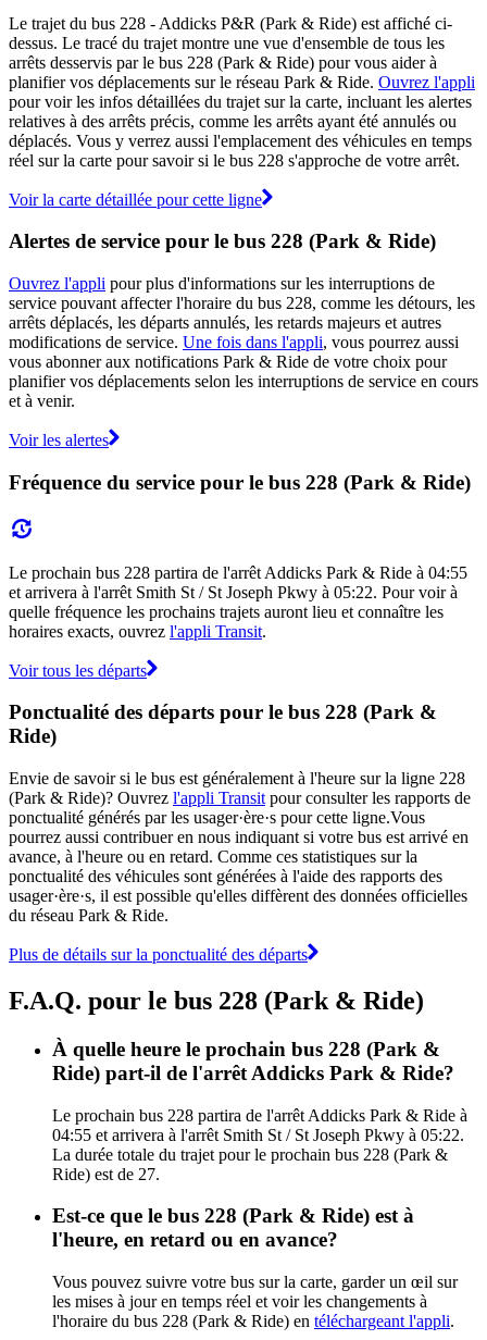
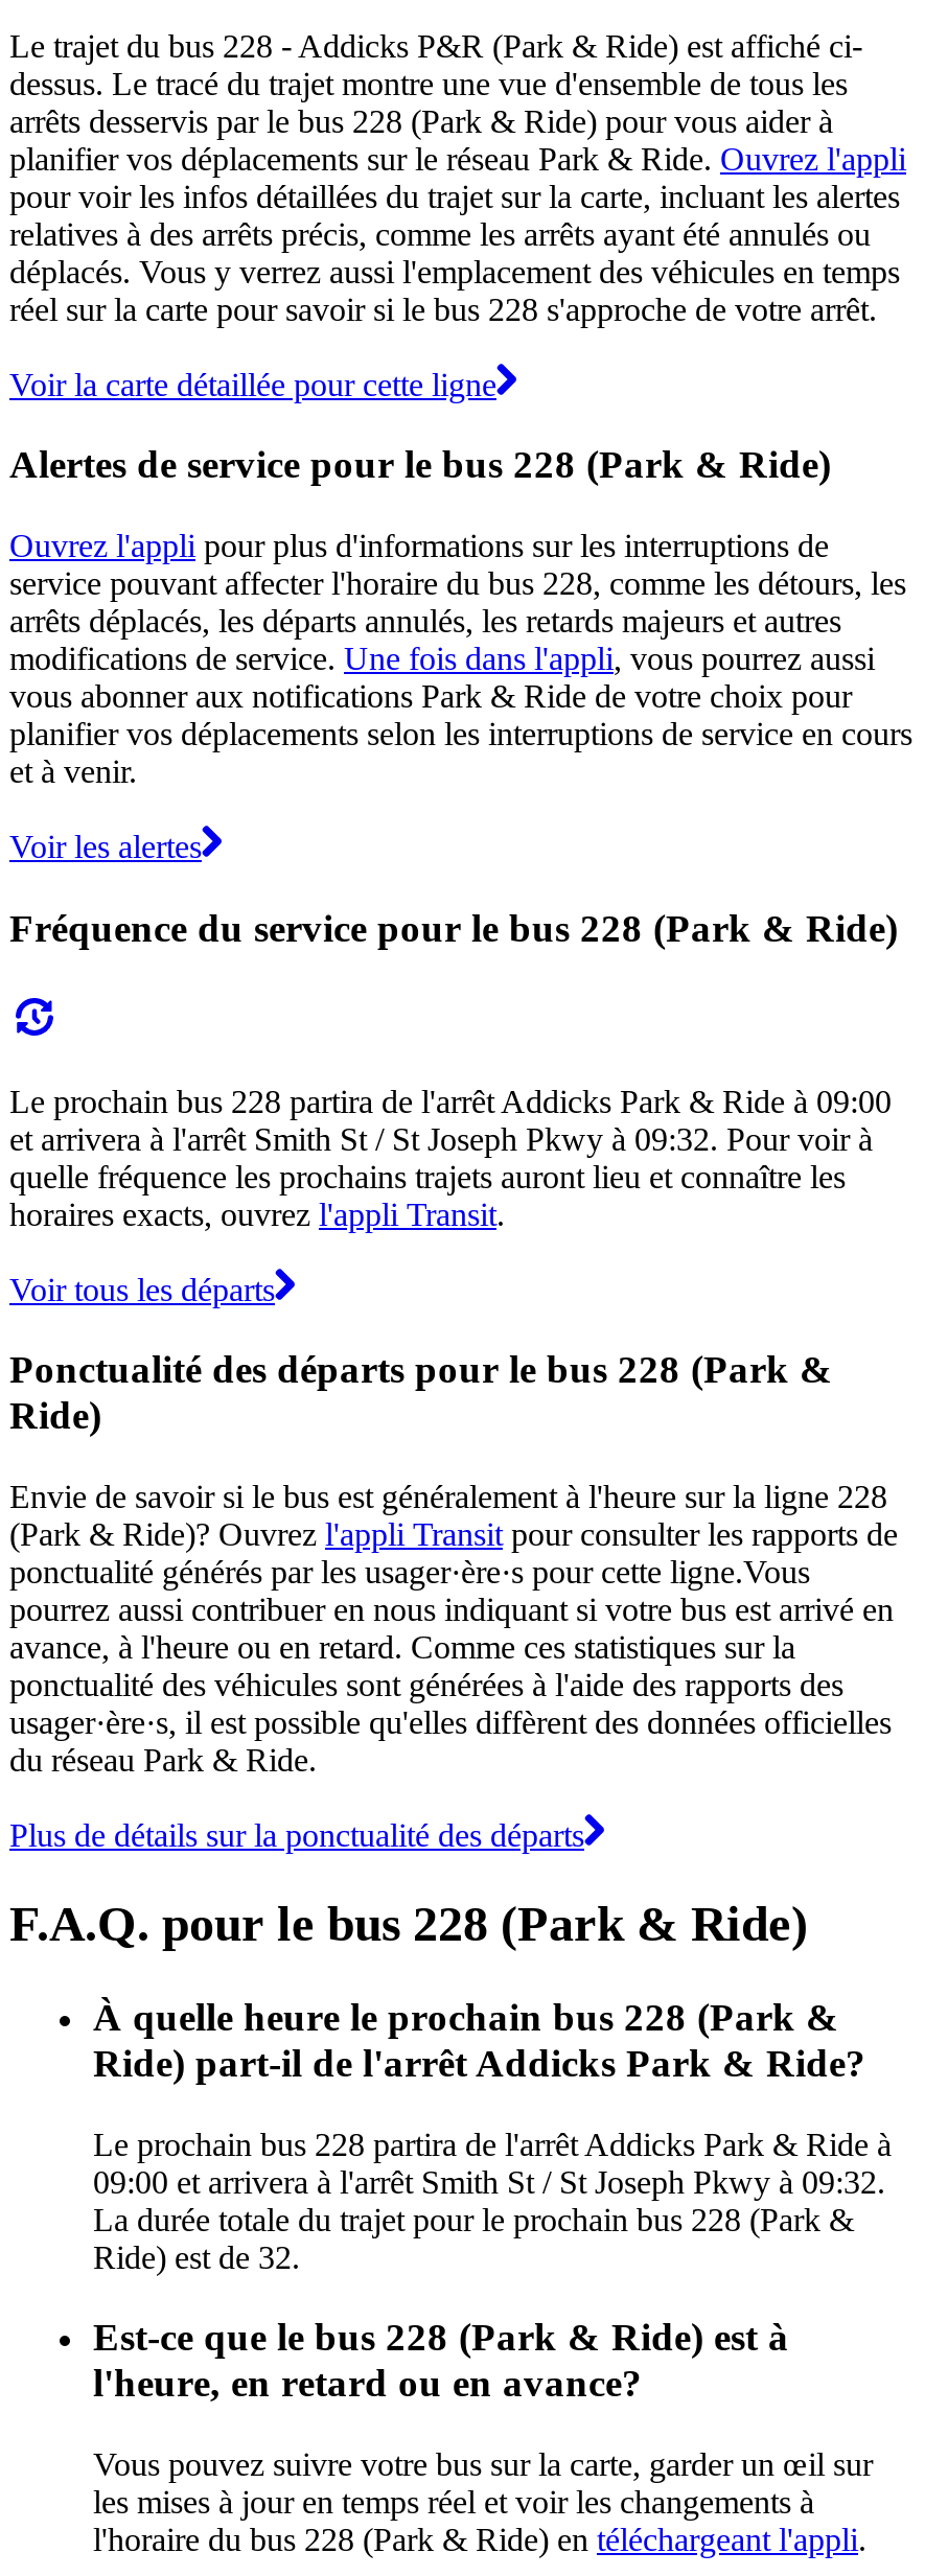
- Le prochain bus 228 partira de l'arrêt Addicks Park & Ride à 04:55
+ Le prochain bus 228 partira de l'arrêt Addicks Park & Ride à 09:00

- et arrivera à l'arrêt Smith St / St Joseph Pkwy à 05:22. Pour voir à
+ et arrivera à l'arrêt Smith St / St Joseph Pkwy à 09:32. Pour voir à

- 04:55 et arrivera à l'arrêt Smith St / St Joseph Pkwy à 05:22.
+ 09:00 et arrivera à l'arrêt Smith St / St Joseph Pkwy à 09:32.

- Ride) est de 27.
+ Ride) est de 32.
